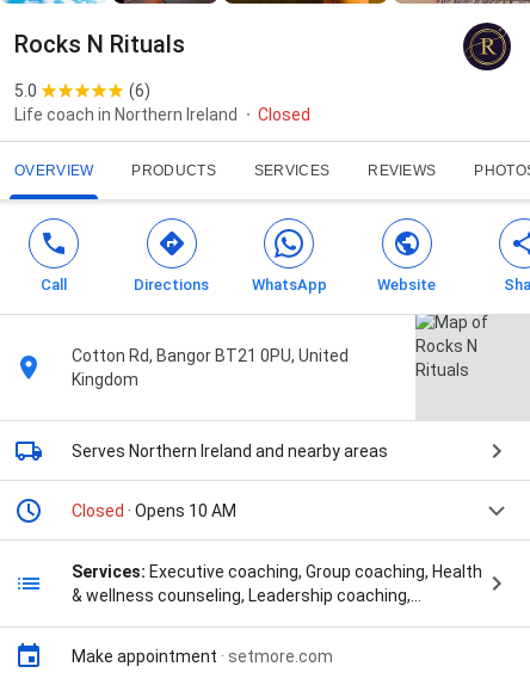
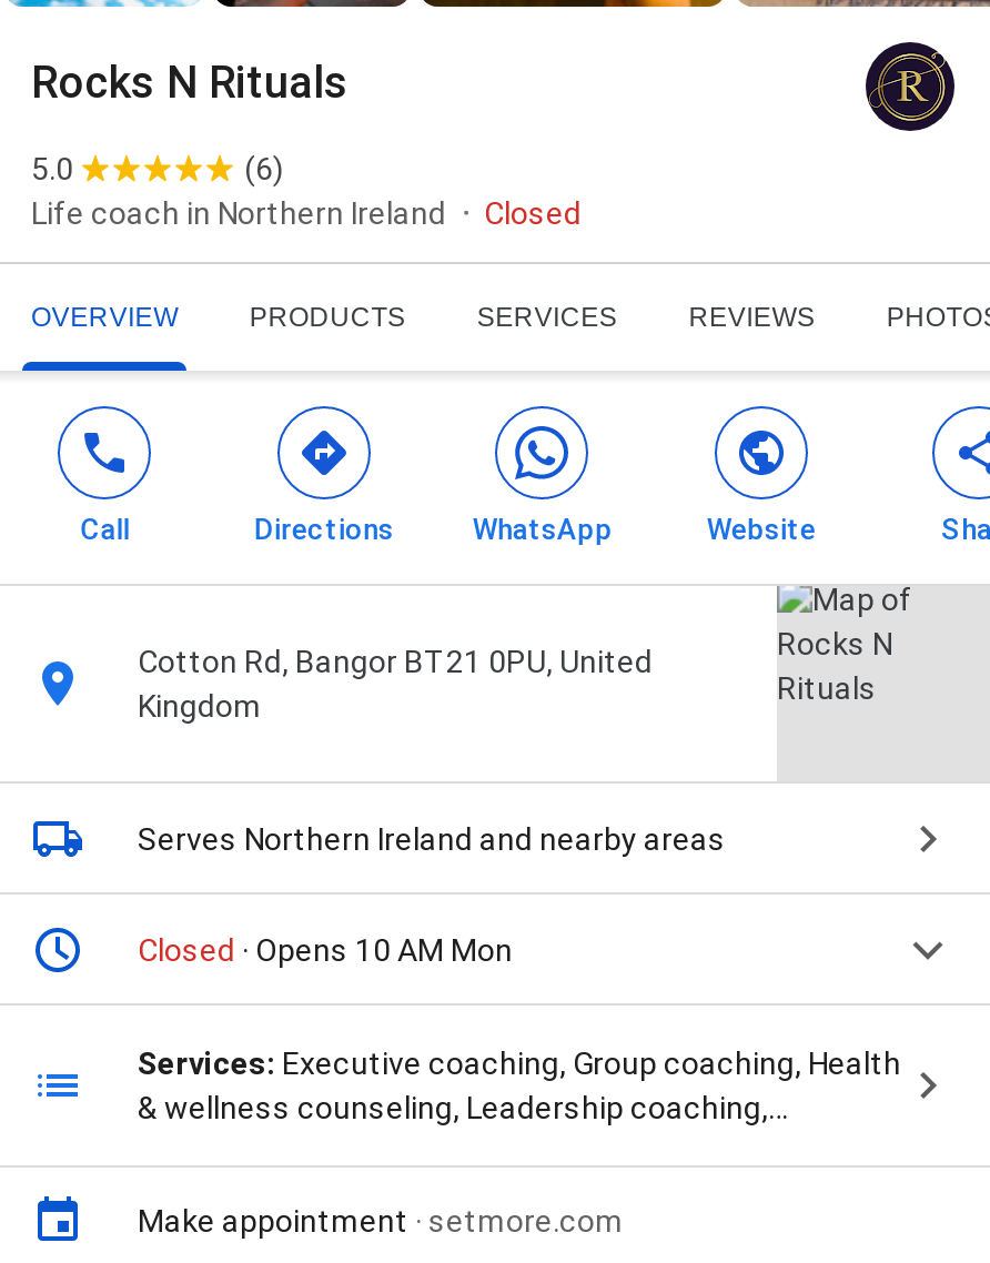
- Closed · Opens 10 AM
+ Closed · Opens 10 AM Mon
